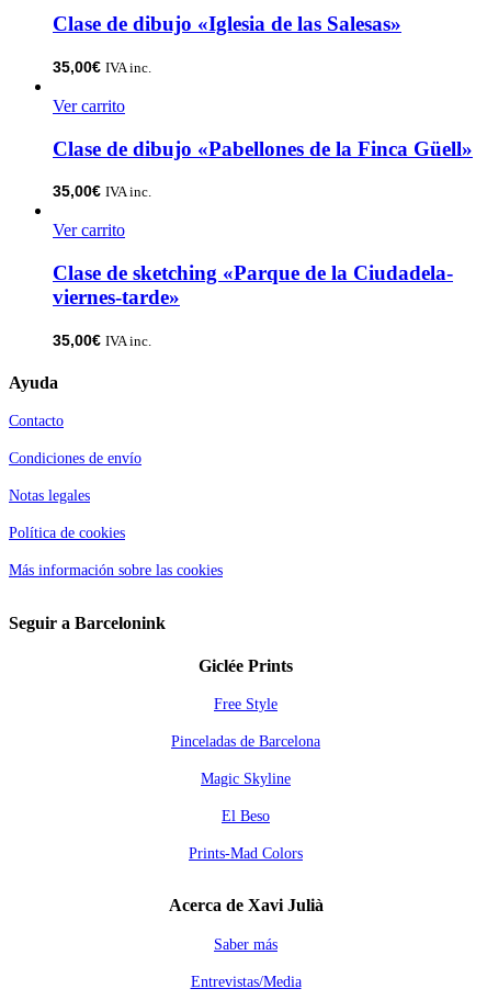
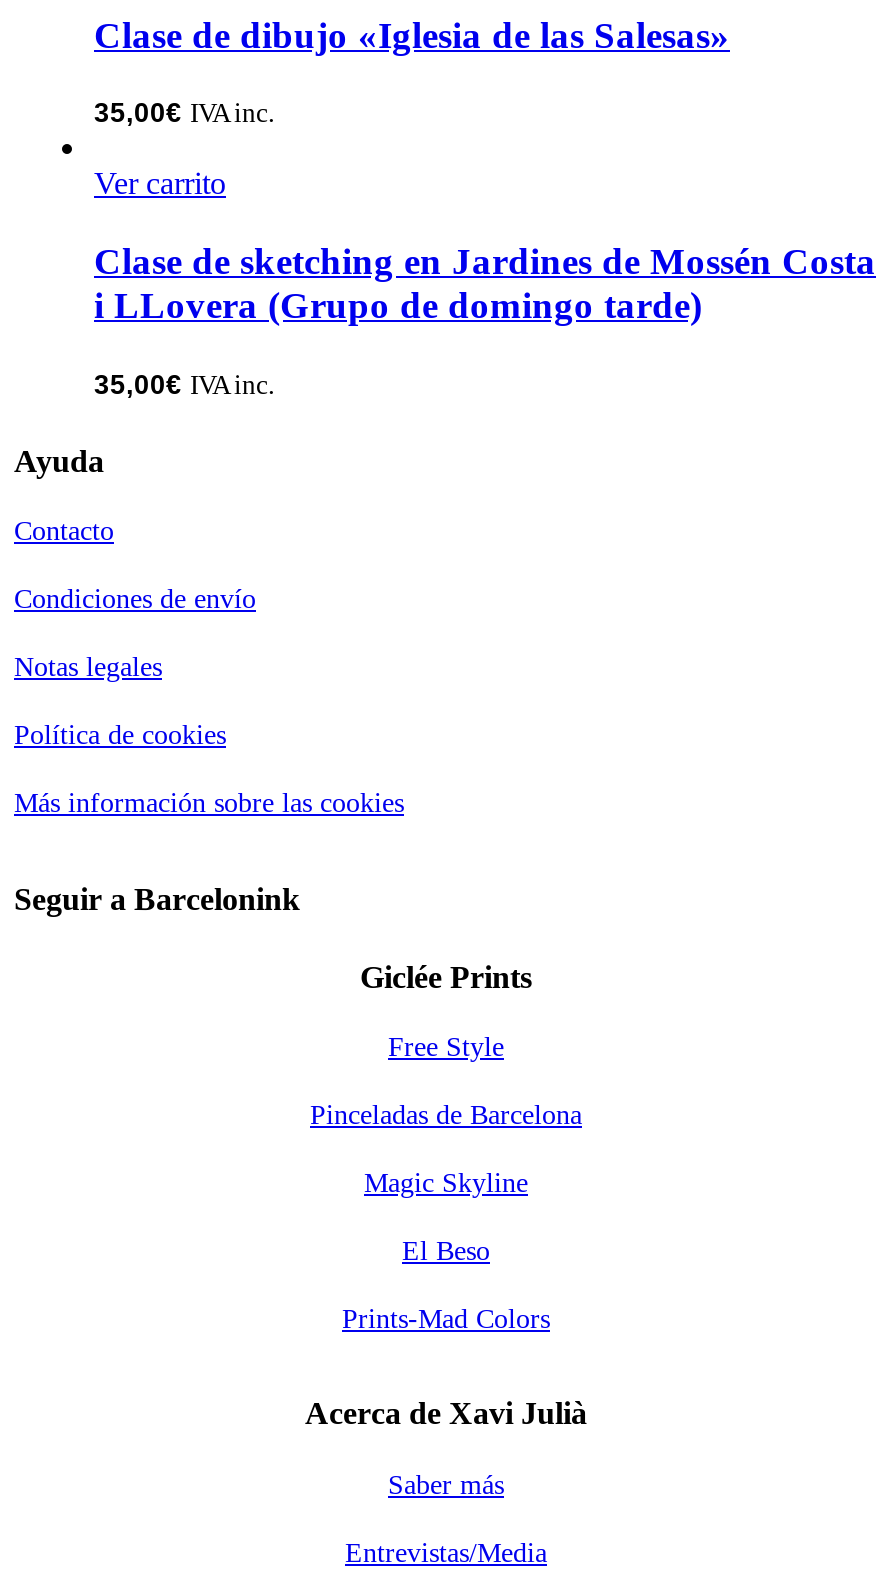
- Clase de dibujo «Pabellones de la Finca Güell»
- 35,00€ IVA inc.
- Ver carrito
- Clase de sketching «Parque de la Ciudadela-
- viernes-tarde»
+ Clase de sketching en Jardines de Mossén Costa
+ i LLovera (Grupo de domingo tarde)
